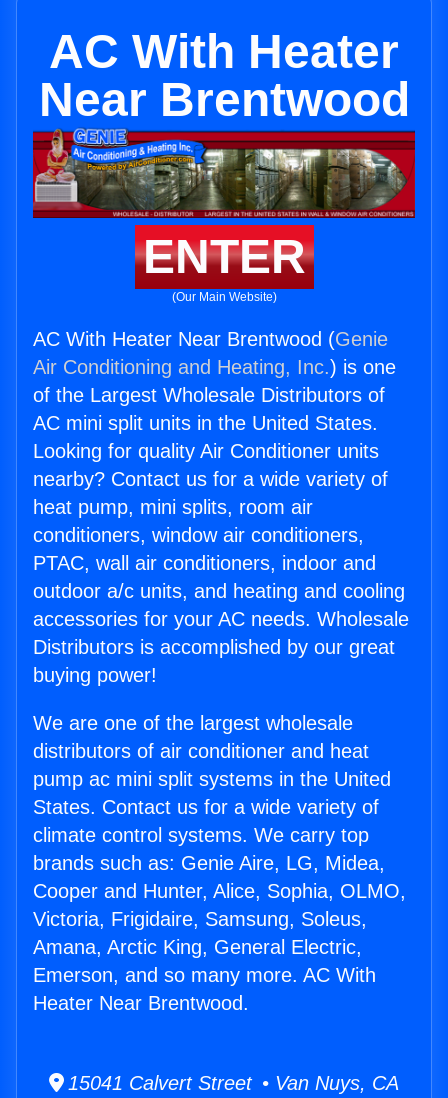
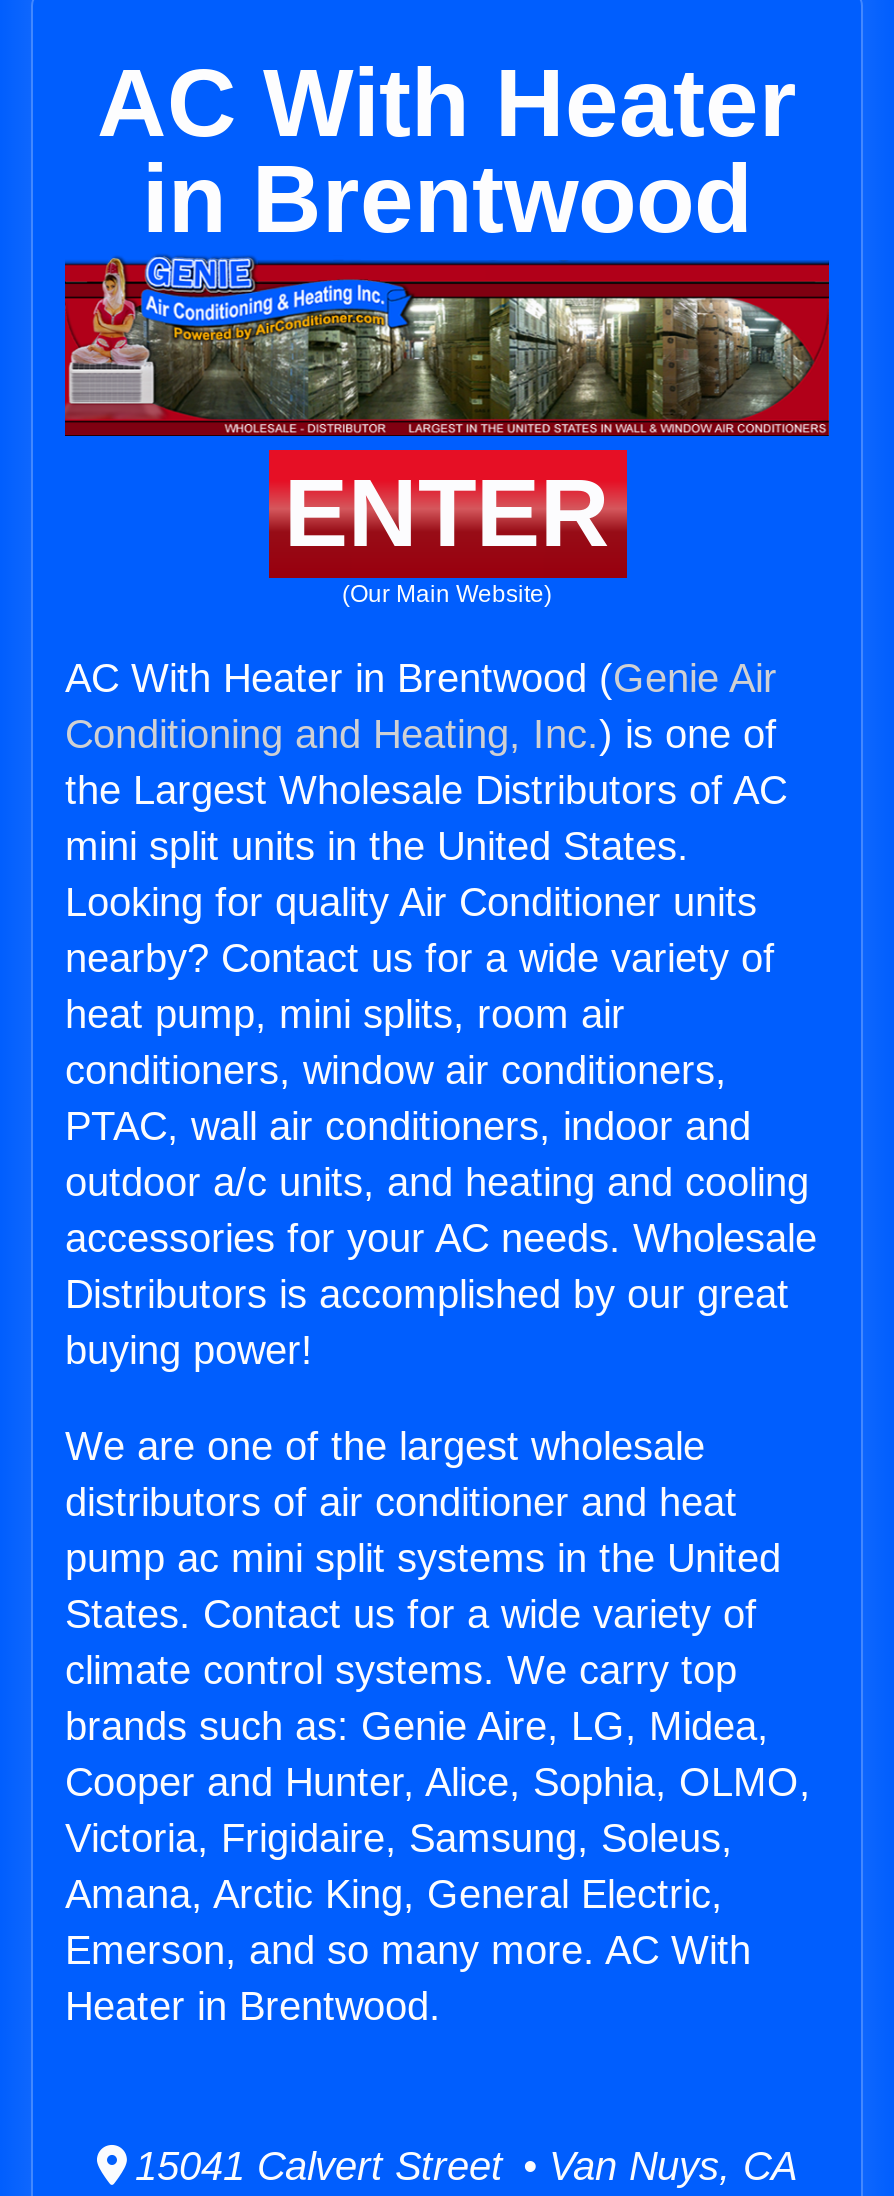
- Near Brentwood
+ in Brentwood

- AC With Heater Near Brentwood (Genie
- Air Conditioning and Heating, Inc.) is one
- of the Largest Wholesale Distributors of
- AC mini split units in the United States.
+ AC With Heater in Brentwood (Genie Air
+ Conditioning and Heating, Inc.) is one of
+ the Largest Wholesale Distributors of AC
+ mini split units in the United States.

- Heater Near Brentwood.
+ Heater in Brentwood.
